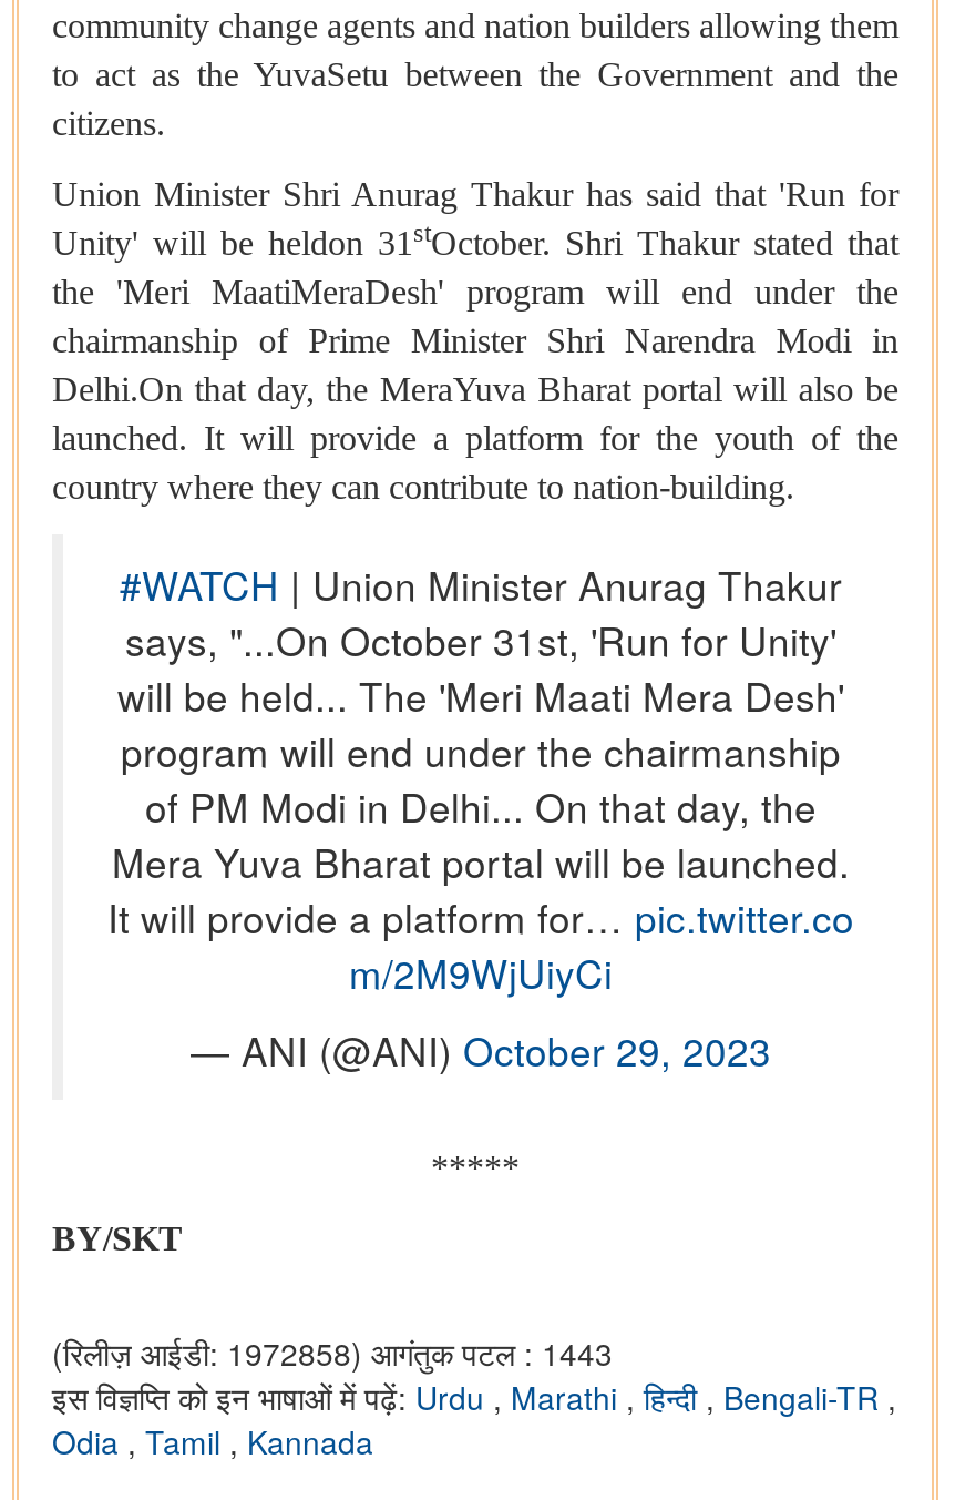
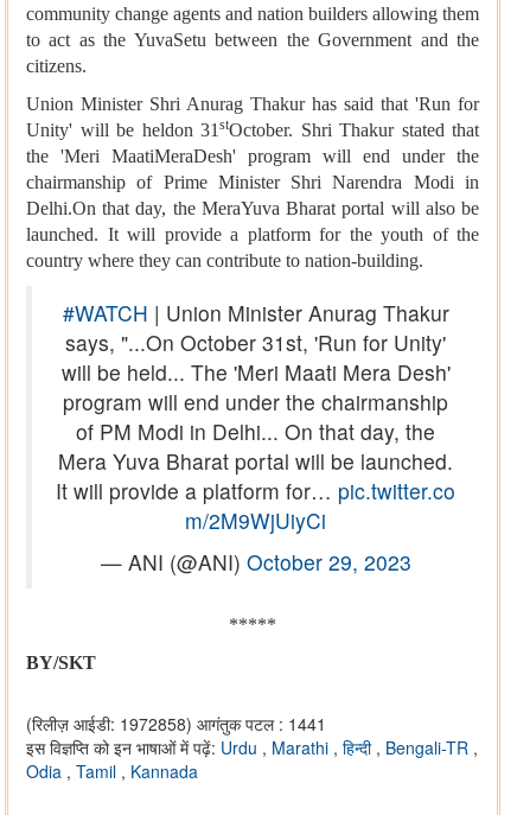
- (रिलीज़ आईडी: 1972858) आगंतुक पटल : 1443
+ (रिलीज़ आईडी: 1972858) आगंतुक पटल : 1441
